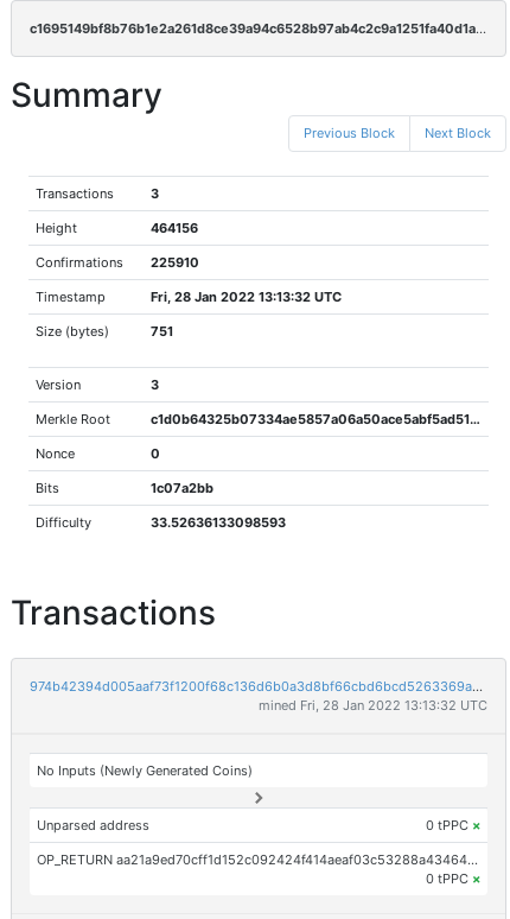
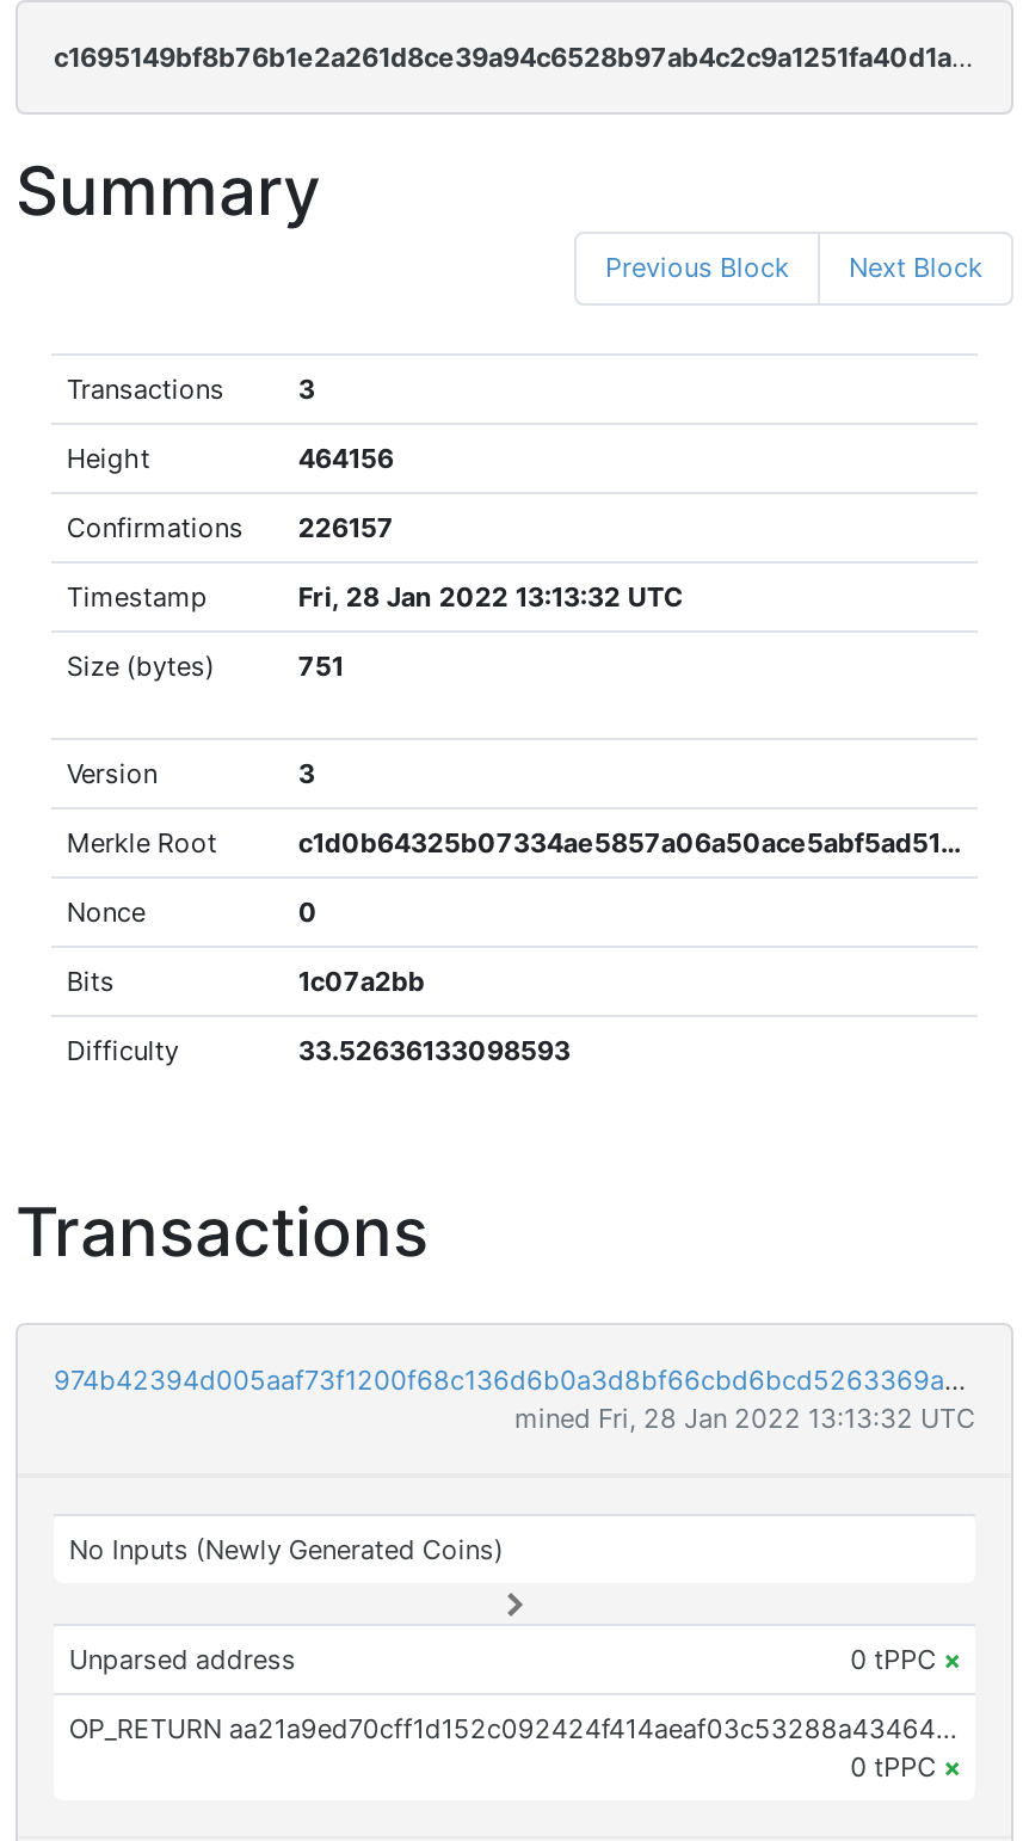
- Confirmations 225910
+ Confirmations 226157
